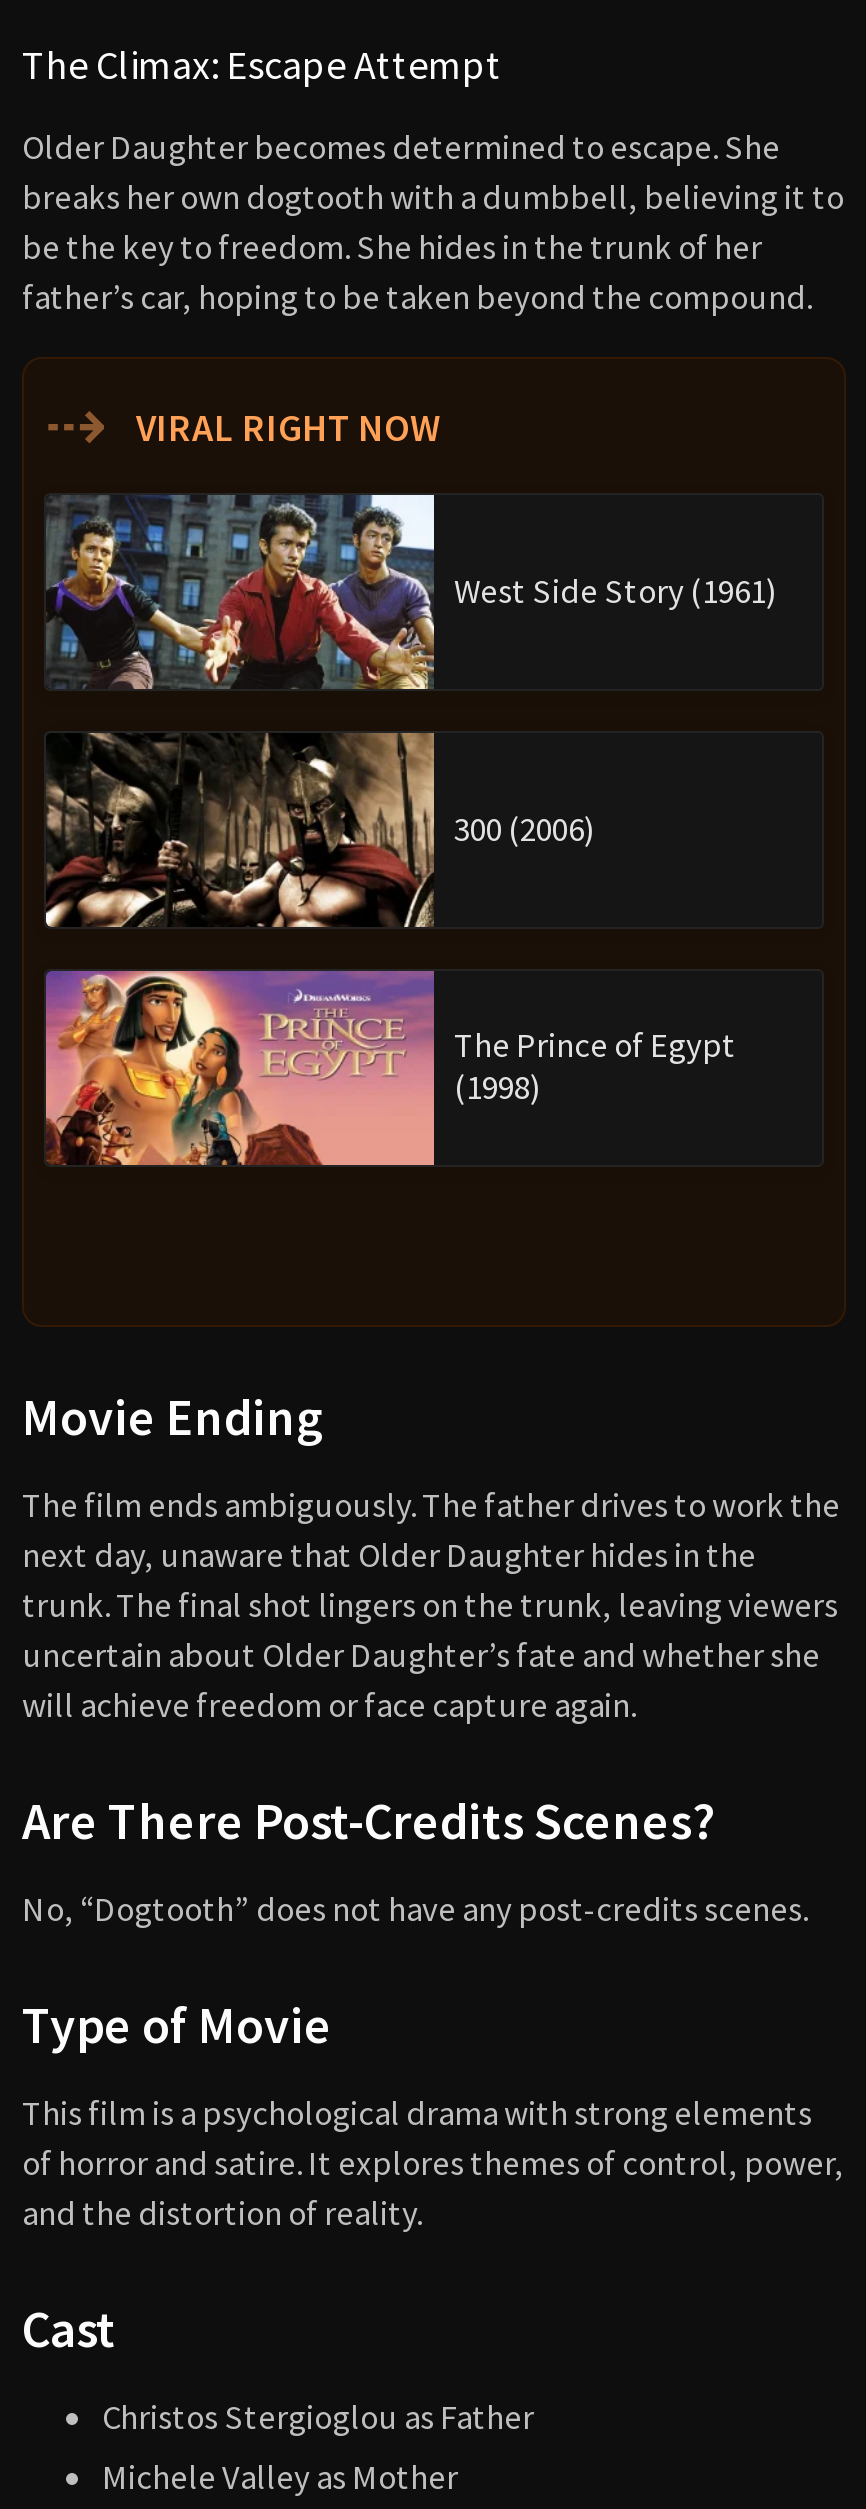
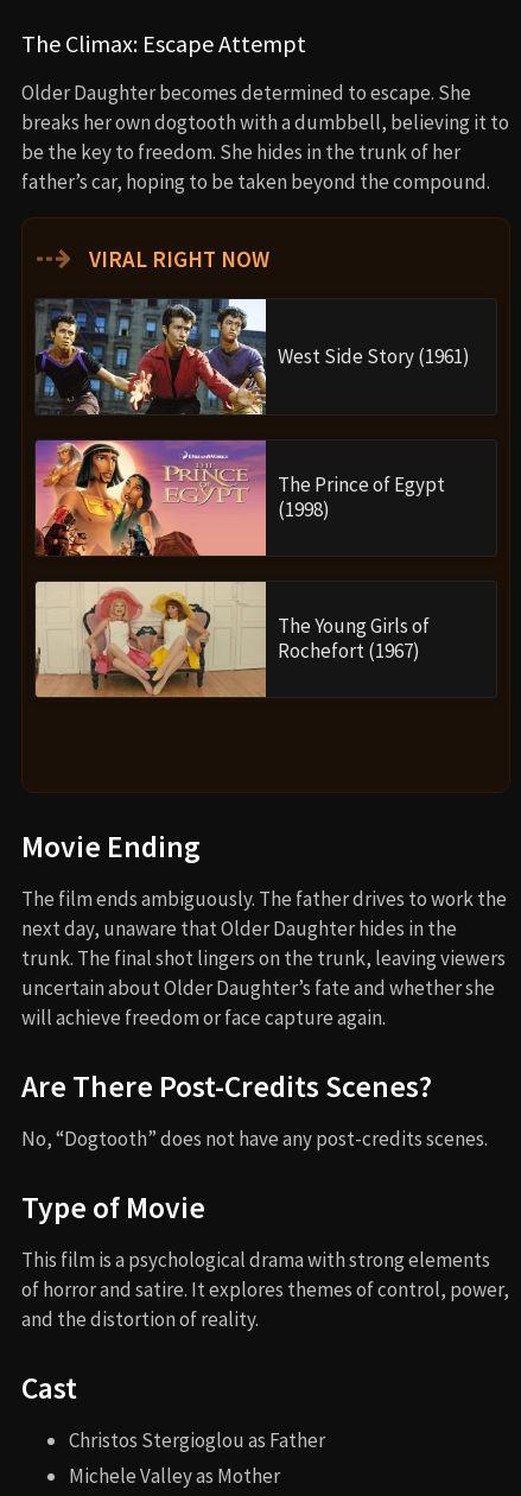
- [image]
- 300 (2006)

moved up: [image] | The Prince of Egypt | (1998)

+ [image]
+ The Young Girls of
+ Rochefort (1967)
